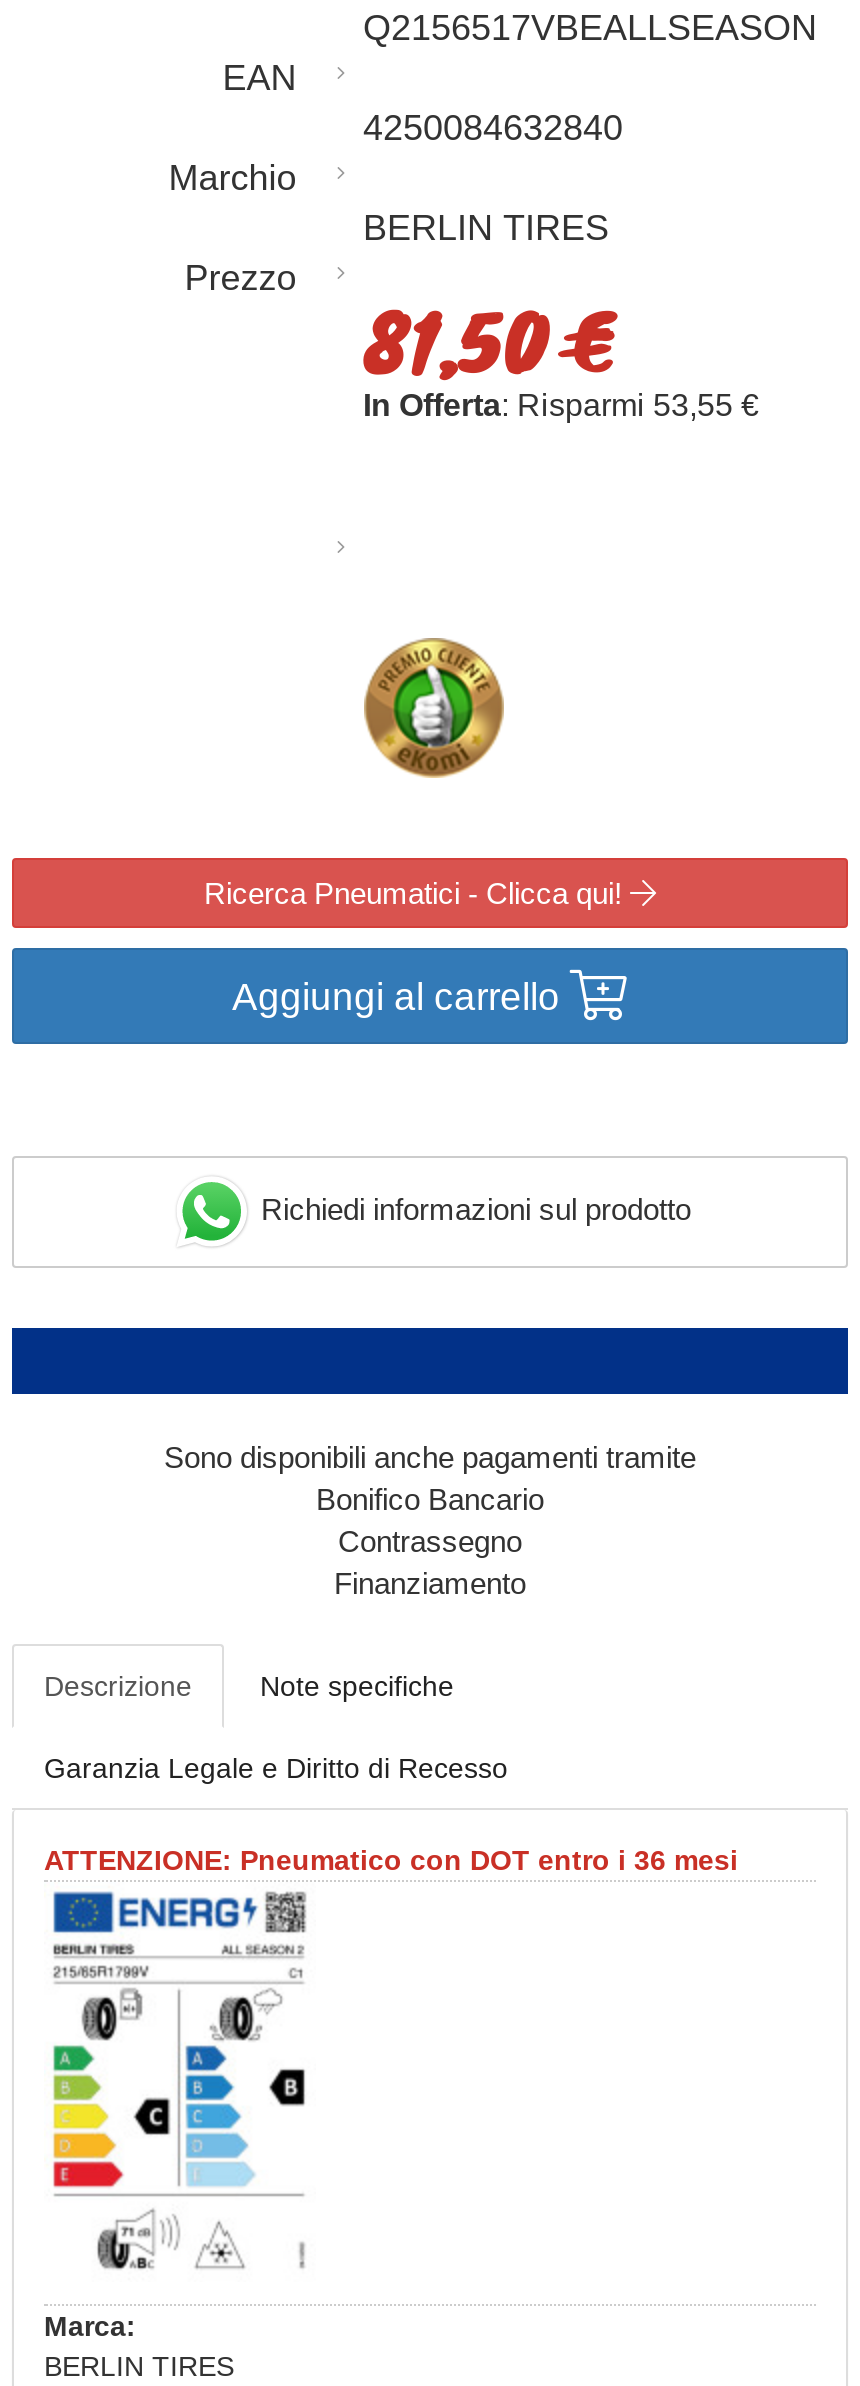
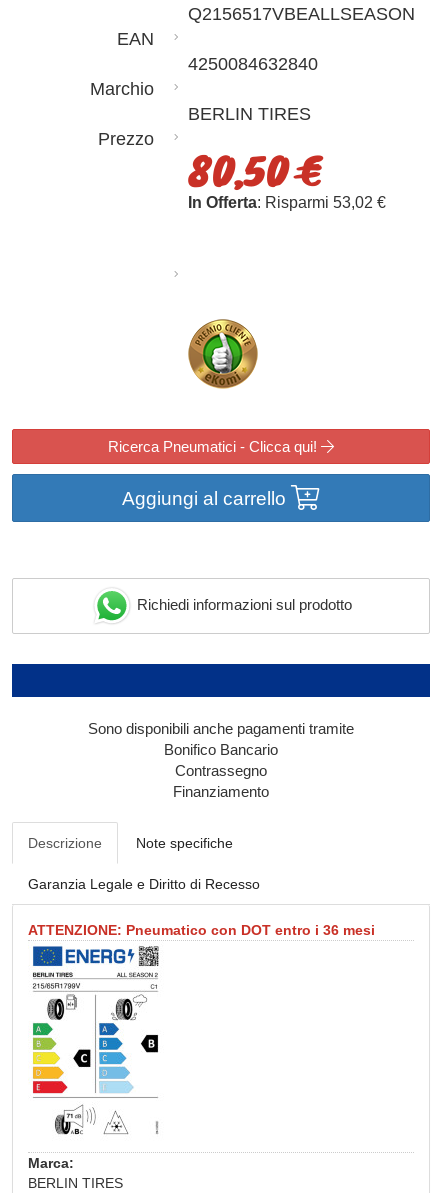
- 81,50 €
+ 80,50 €

- In Offerta: Risparmi 53,55 €
+ In Offerta: Risparmi 53,02 €
